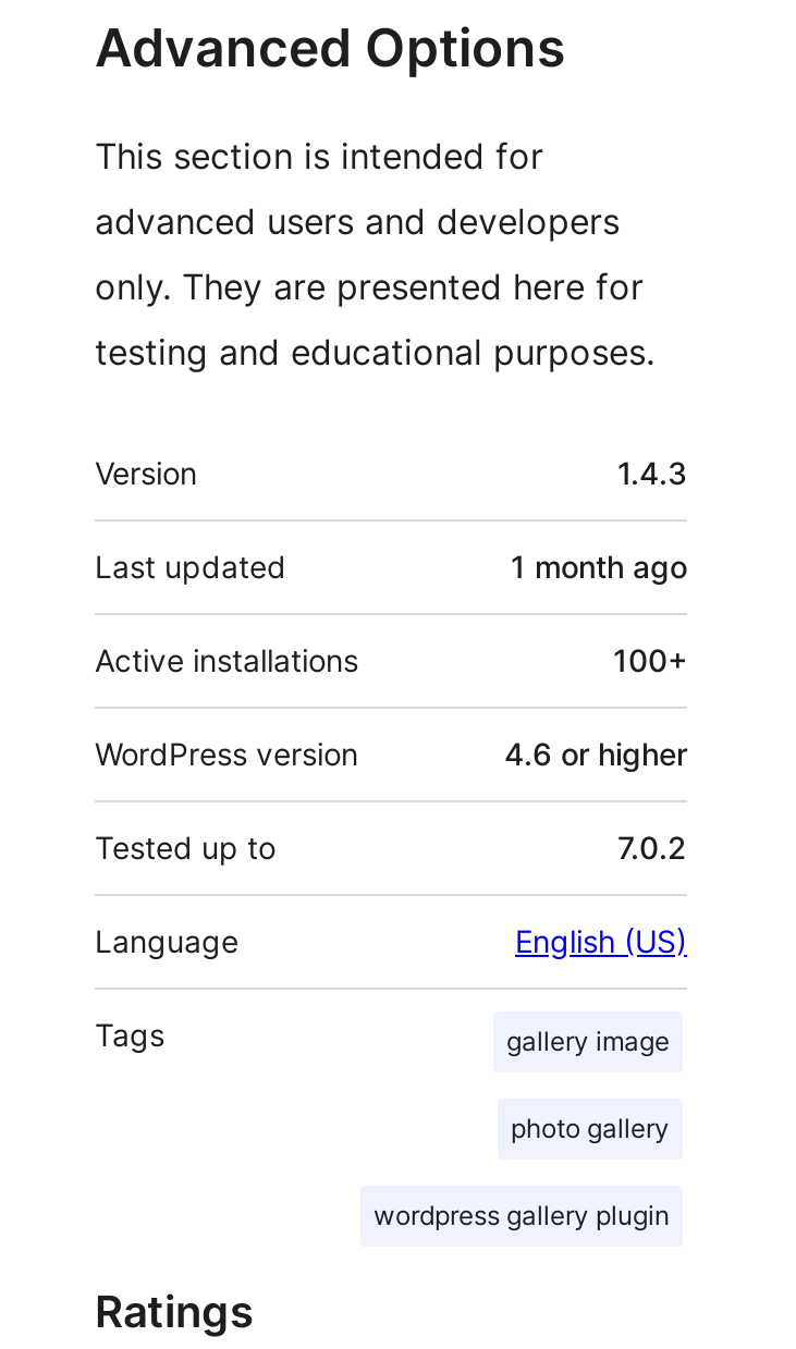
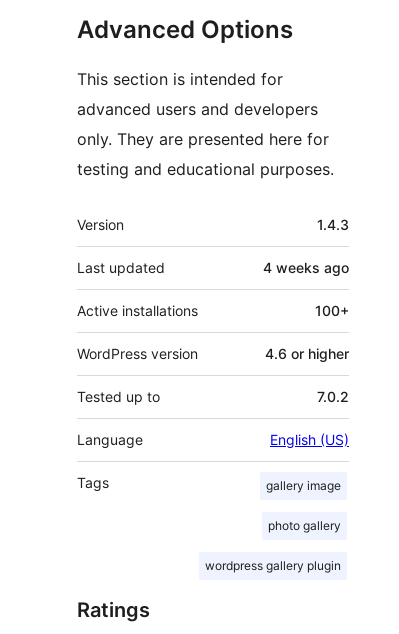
- 1 month ago
+ 4 weeks ago
